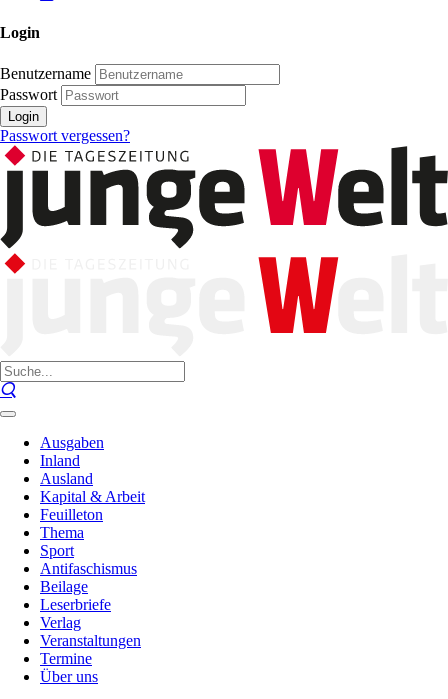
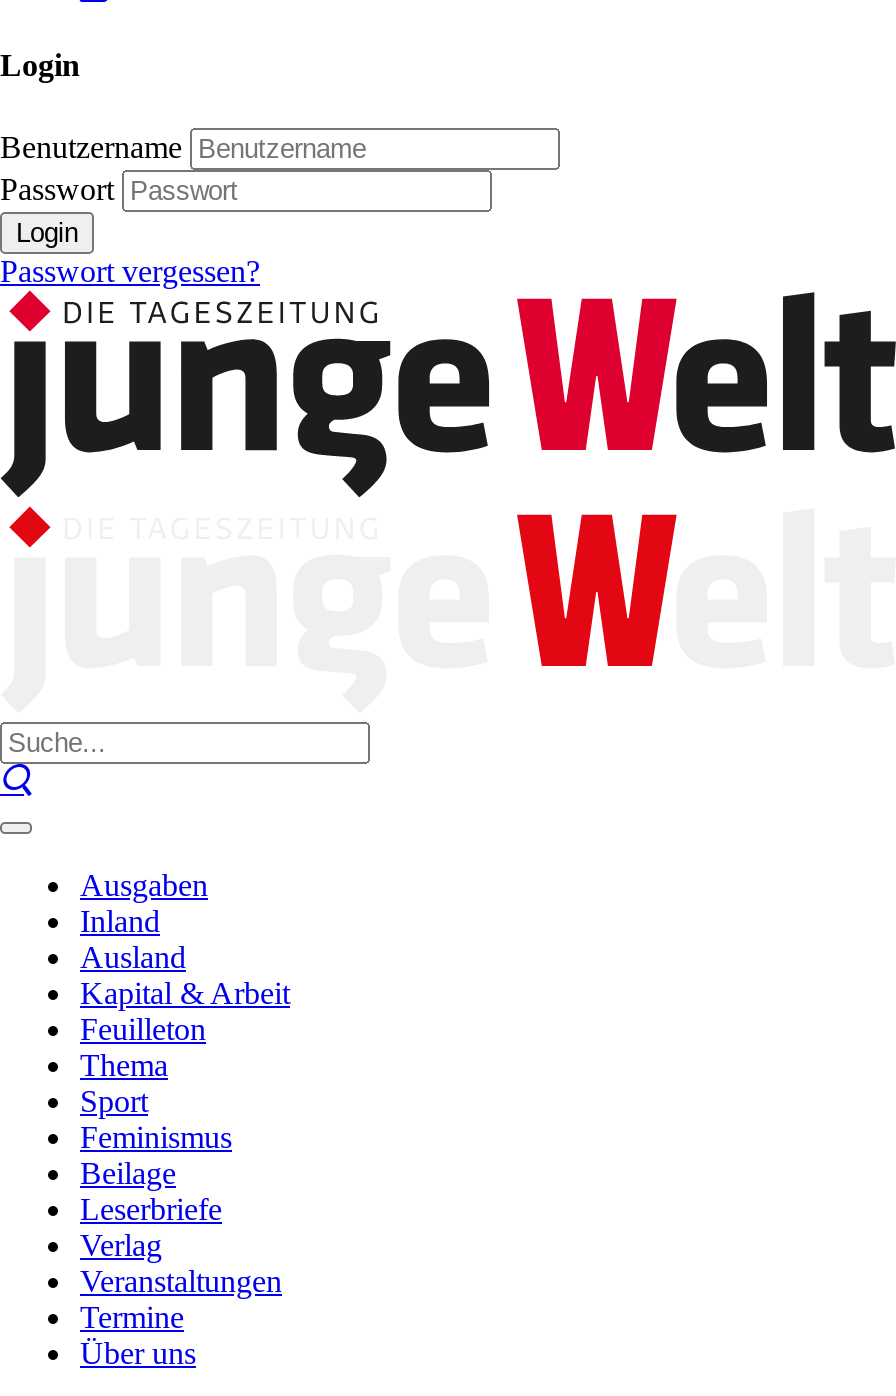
- Antifaschismus
+ Feminismus
